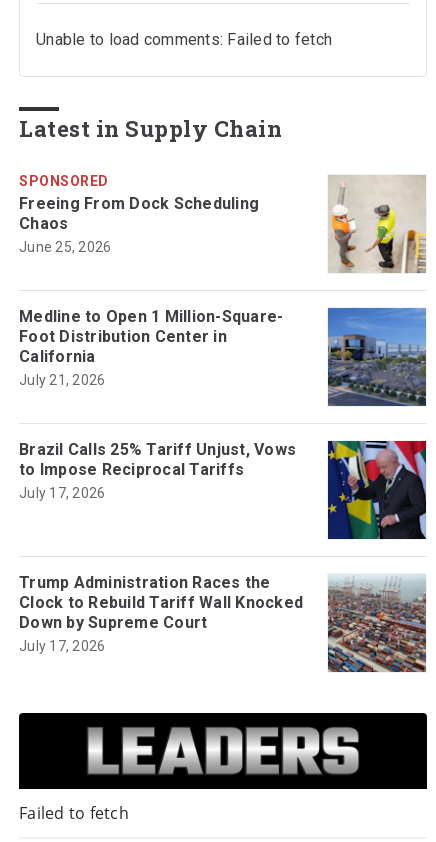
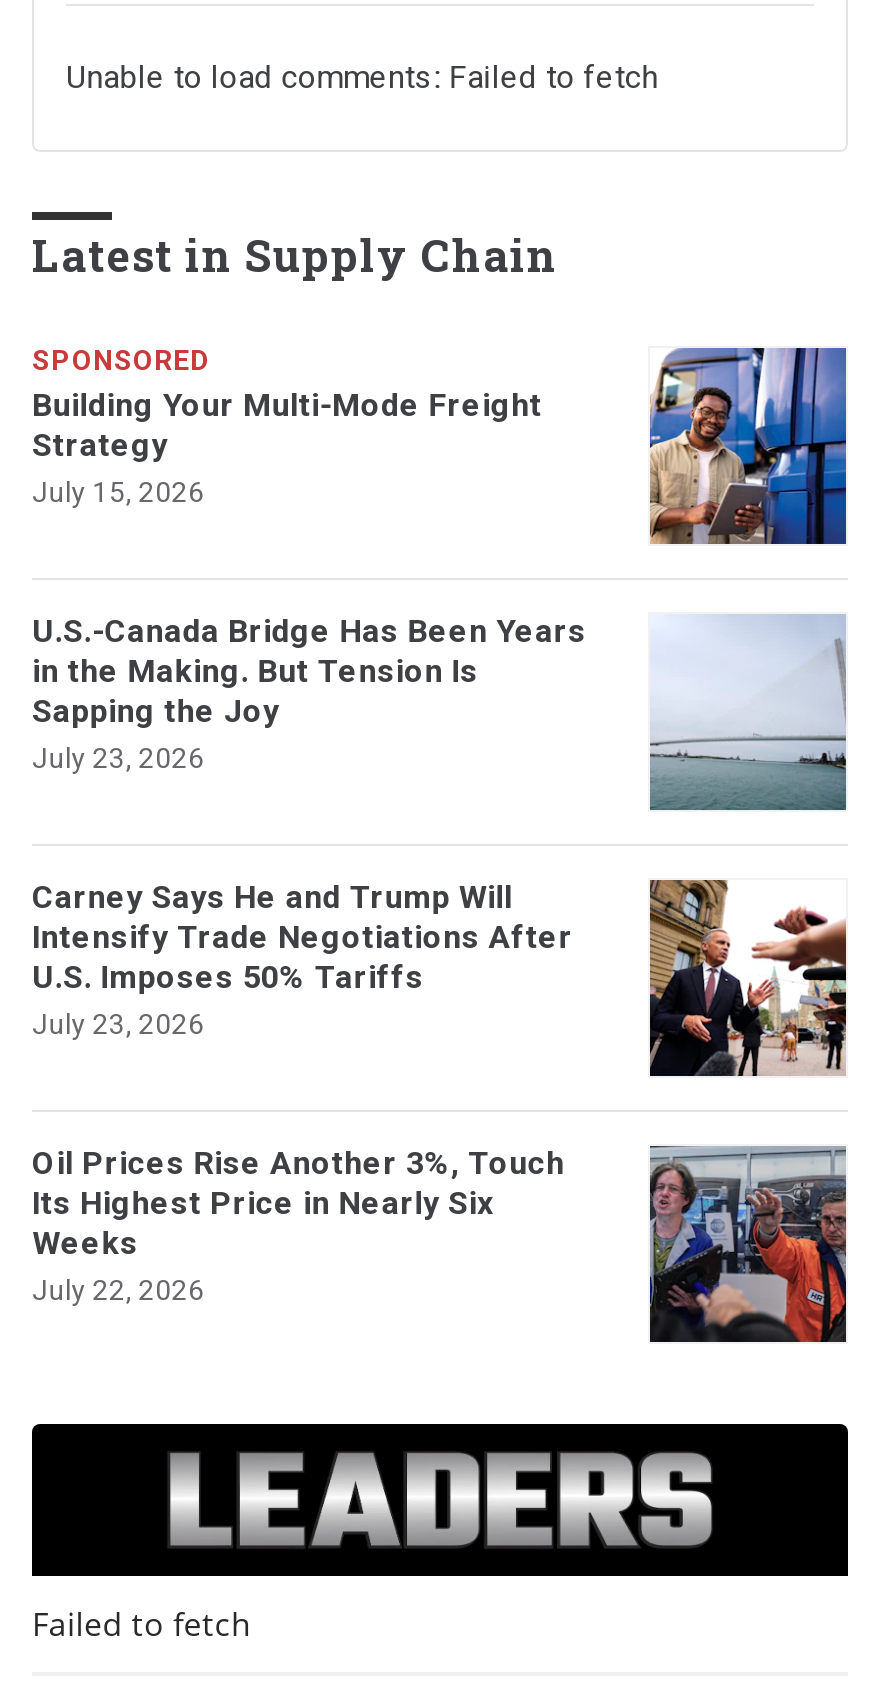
- [image]
+ [image]

- Freeing From Dock Scheduling
- Chaos
- June 25, 2026
+ Building Your Multi-Mode Freight
+ Strategy
+ July 15, 2026

- Medline to Open 1 Million-Square-
- Foot Distribution Center in
- California
- July 21, 2026
+ U.S.-Canada Bridge Has Been Years
+ in the Making. But Tension Is
+ Sapping the Joy
+ July 23, 2026

- [image]
+ [image]

- [image]
- Brazil Calls 25% Tariff Unjust, Vows
- to Impose Reciprocal Tariffs
- July 17, 2026
+ [image]
+ Carney Says He and Trump Will
+ Intensify Trade Negotiations After
+ U.S. Imposes 50% Tariffs
+ July 23, 2026

- Trump Administration Races the
- Clock to Rebuild Tariff Wall Knocked
- Down by Supreme Court
- July 17, 2026
+ Oil Prices Rise Another 3%, Touch
+ Its Highest Price in Nearly Six
+ Weeks
+ July 22, 2026

- [image]
+ [image]
